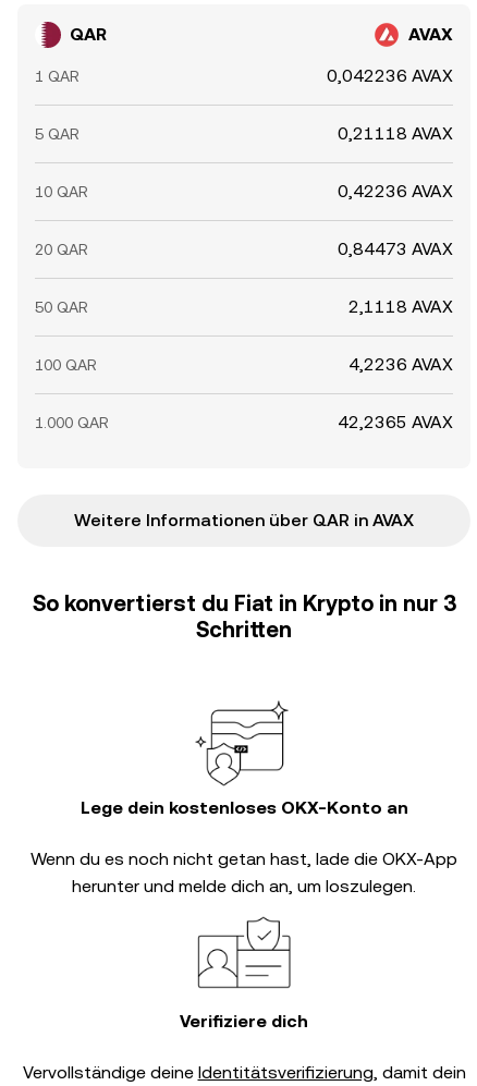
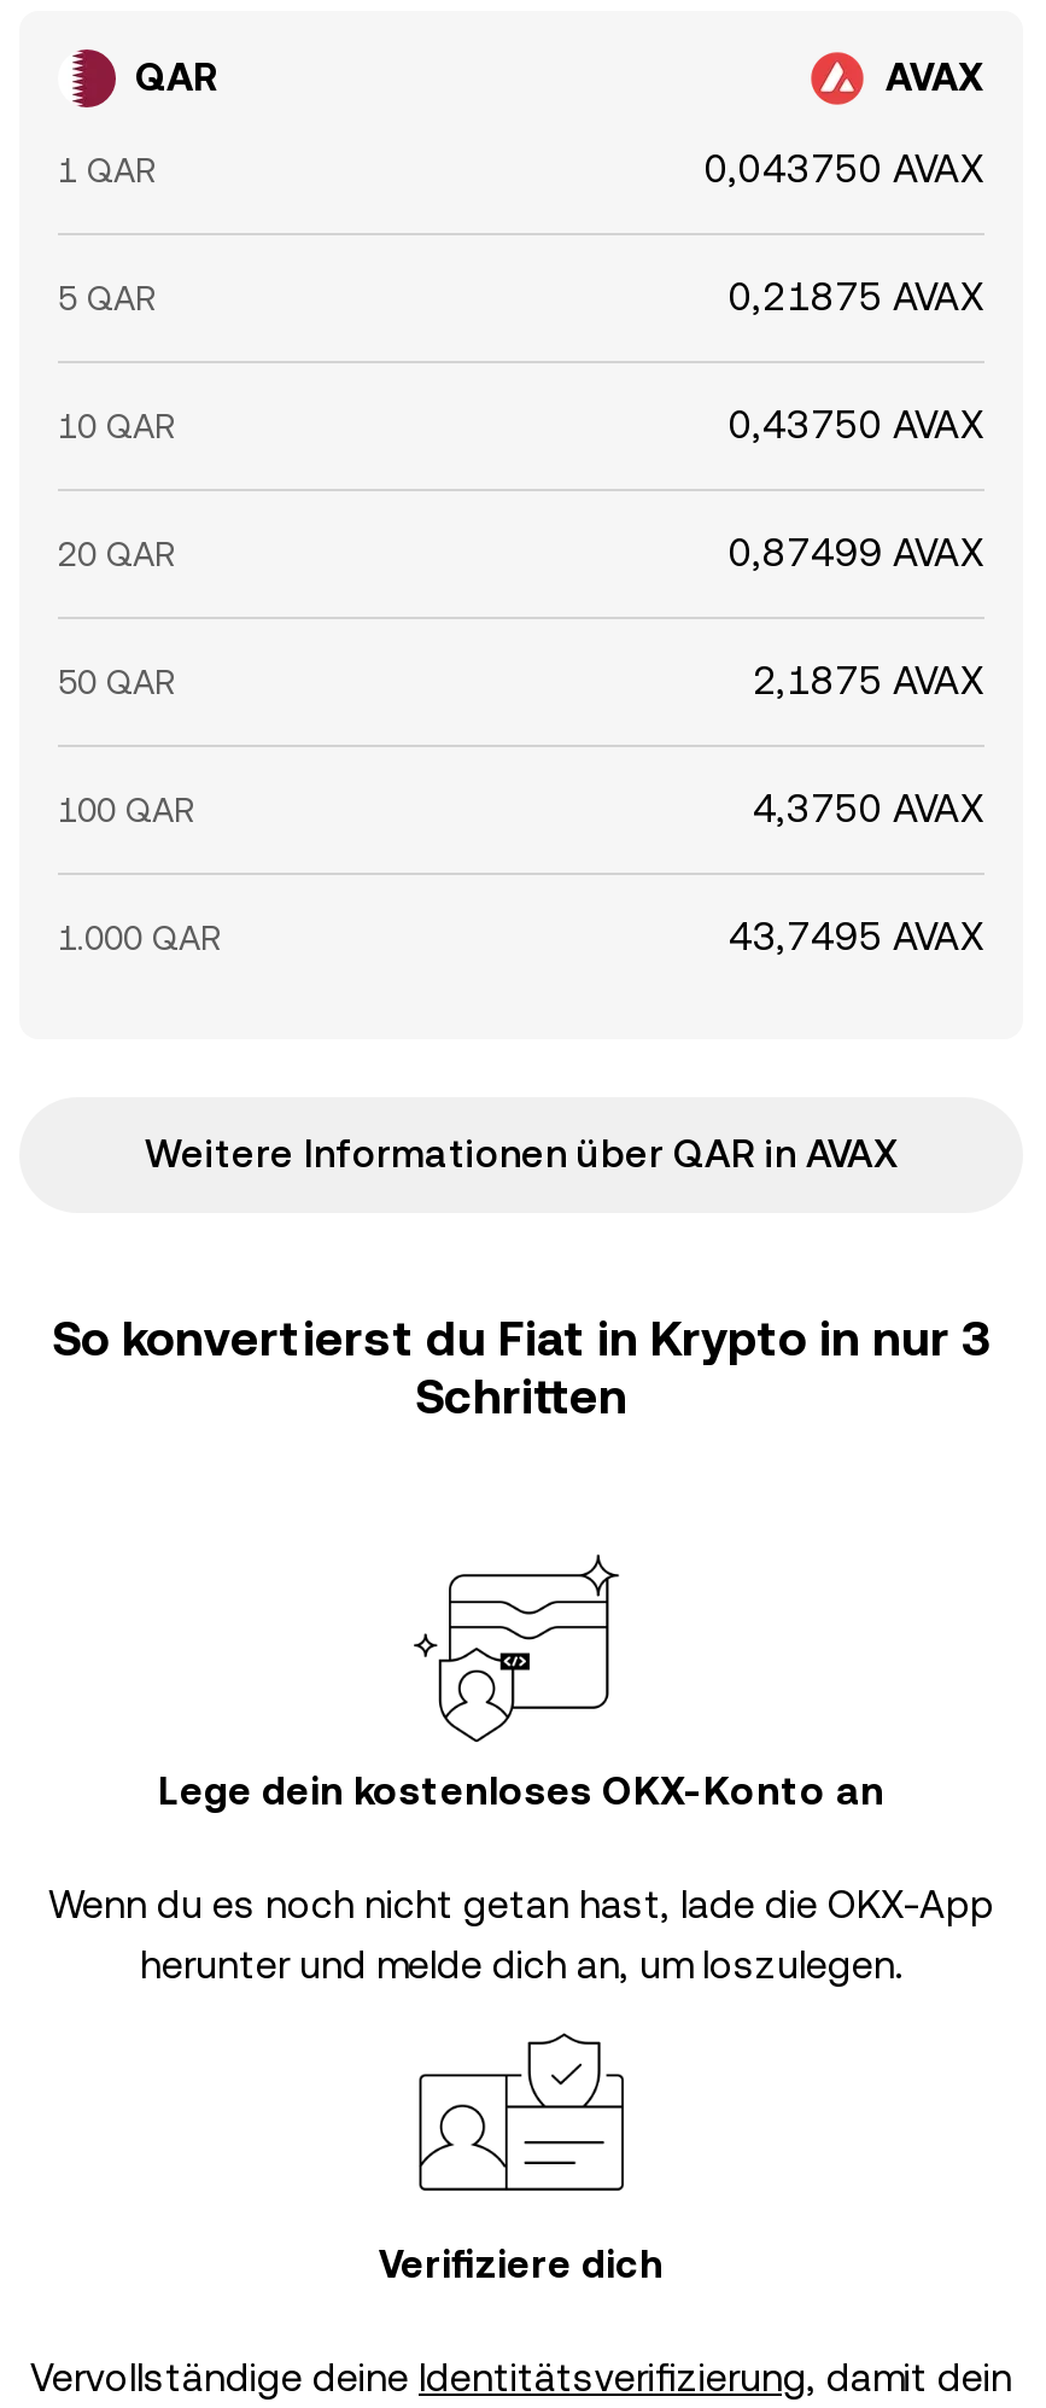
- 0,042236 AVAX
+ 0,043750 AVAX

- 0,21118 AVAX
+ 0,21875 AVAX

- 0,42236 AVAX
+ 0,43750 AVAX

- 0,84473 AVAX
+ 0,87499 AVAX

- 2,1118 AVAX
+ 2,1875 AVAX

- 4,2236 AVAX
+ 4,3750 AVAX

- 42,2365 AVAX
+ 43,7495 AVAX
